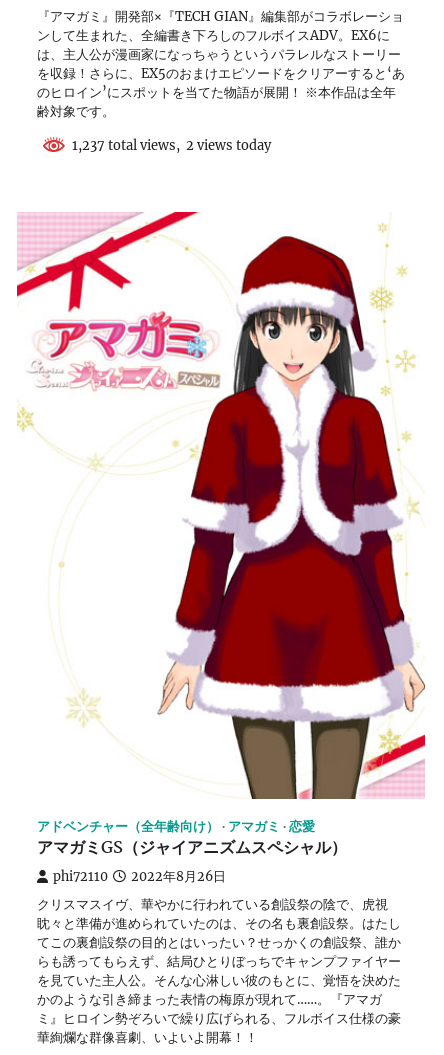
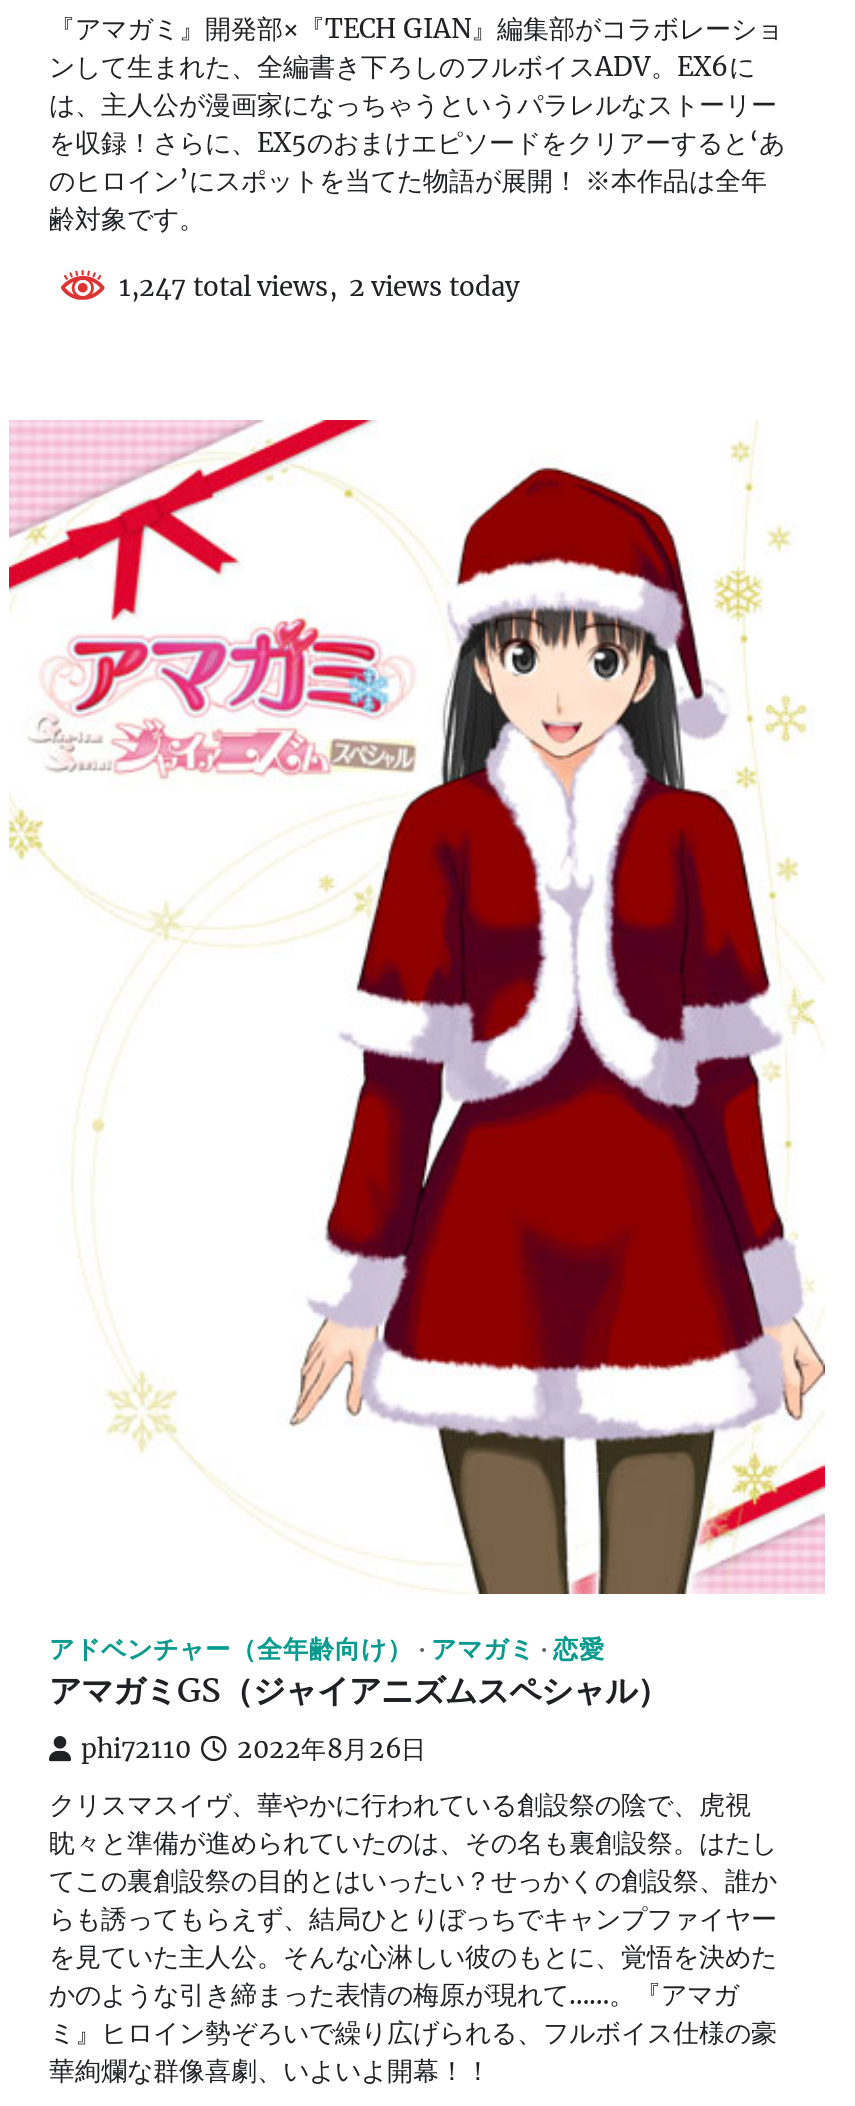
- 1,237 total views, 2 views today
+ 1,247 total views, 2 views today
